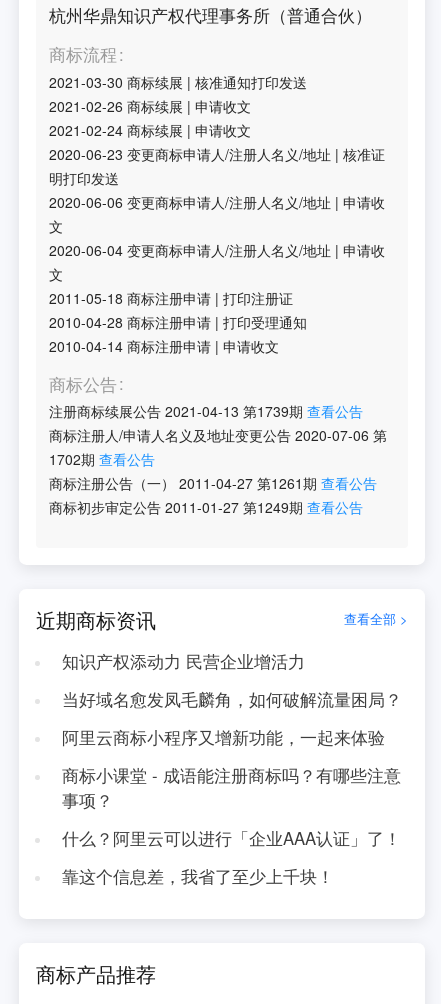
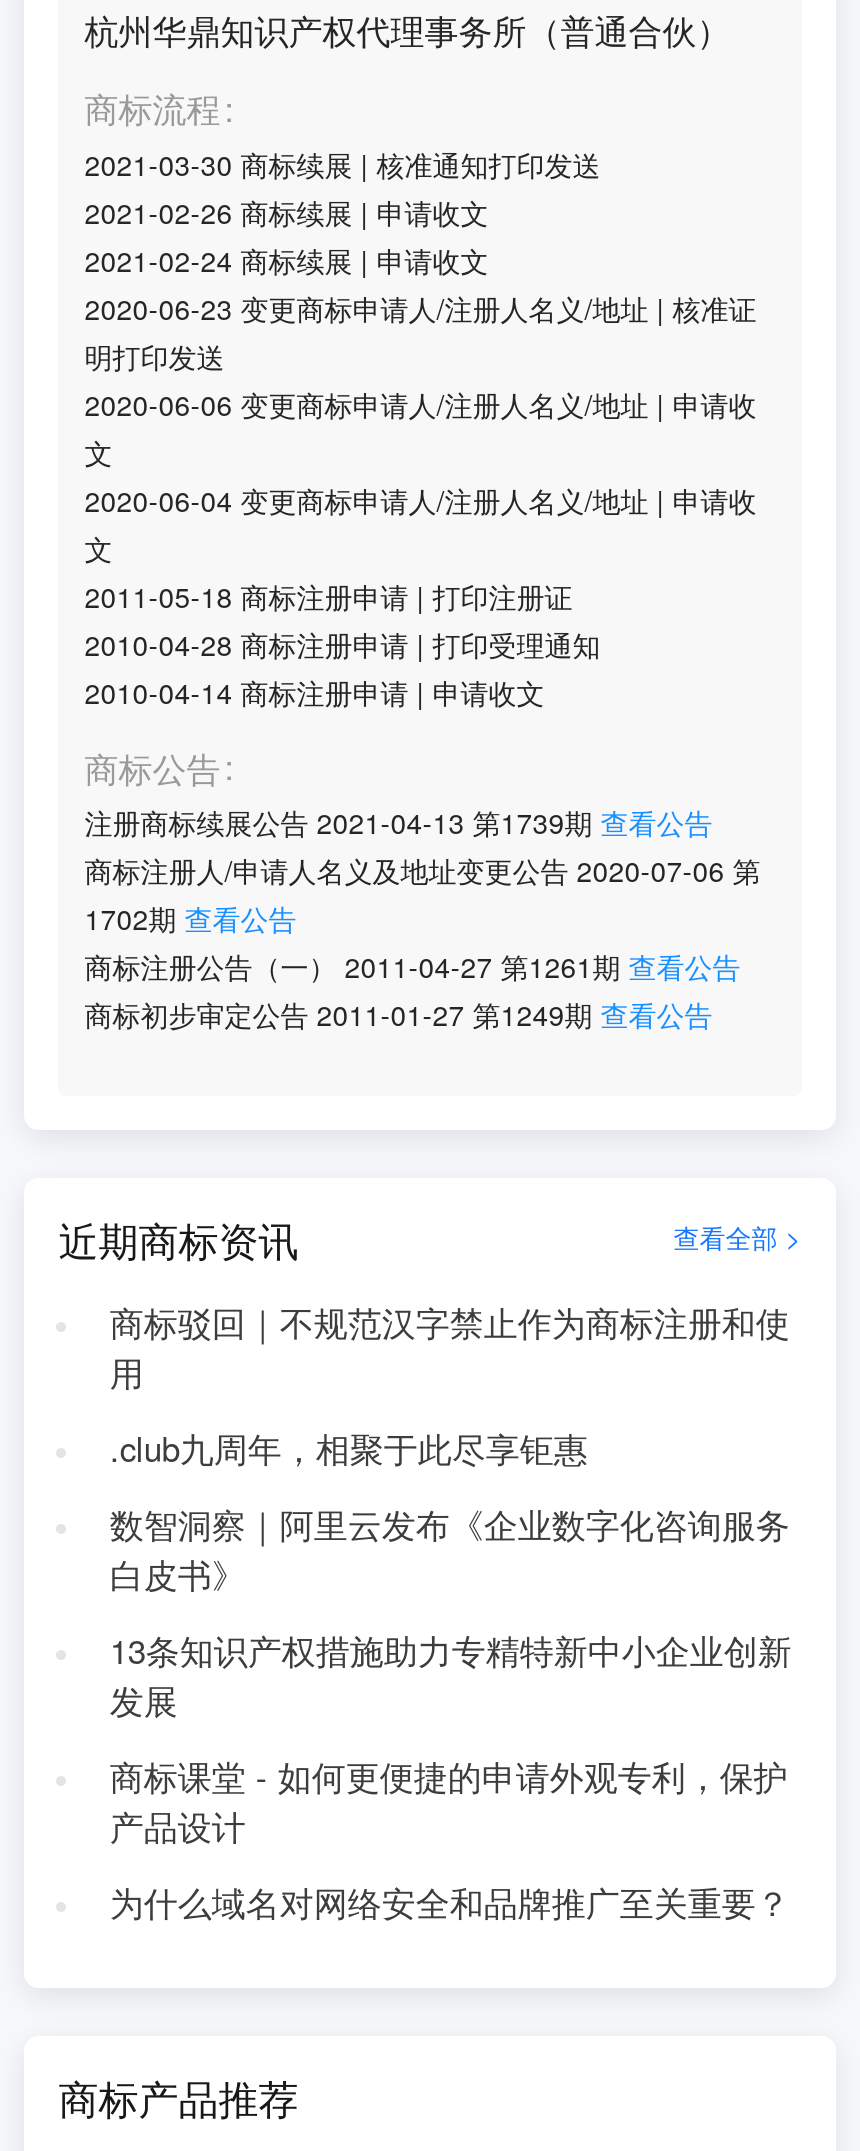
- 知识产权添动力 民营企业增活力
+ 商标驳回｜不规范汉字禁止作为商标注册和使
+ 用

- 当好域名愈发凤毛麟角，如何破解流量困局？
+ .club九周年，相聚于此尽享钜惠

- 阿里云商标小程序又增新功能，一起来体验
+ 数智洞察｜阿里云发布《企业数字化咨询服务
+ 白皮书》

- 商标小课堂 - 成语能注册商标吗？有哪些注意
- 事项？
+ 13条知识产权措施助力专精特新中小企业创新
+ 发展

- 什么？阿里云可以进行「企业AAA认证」了！
+ 商标课堂 - 如何更便捷的申请外观专利，保护
+ 产品设计

- 靠这个信息差，我省了至少上千块！
+ 为什么域名对网络安全和品牌推广至关重要？
